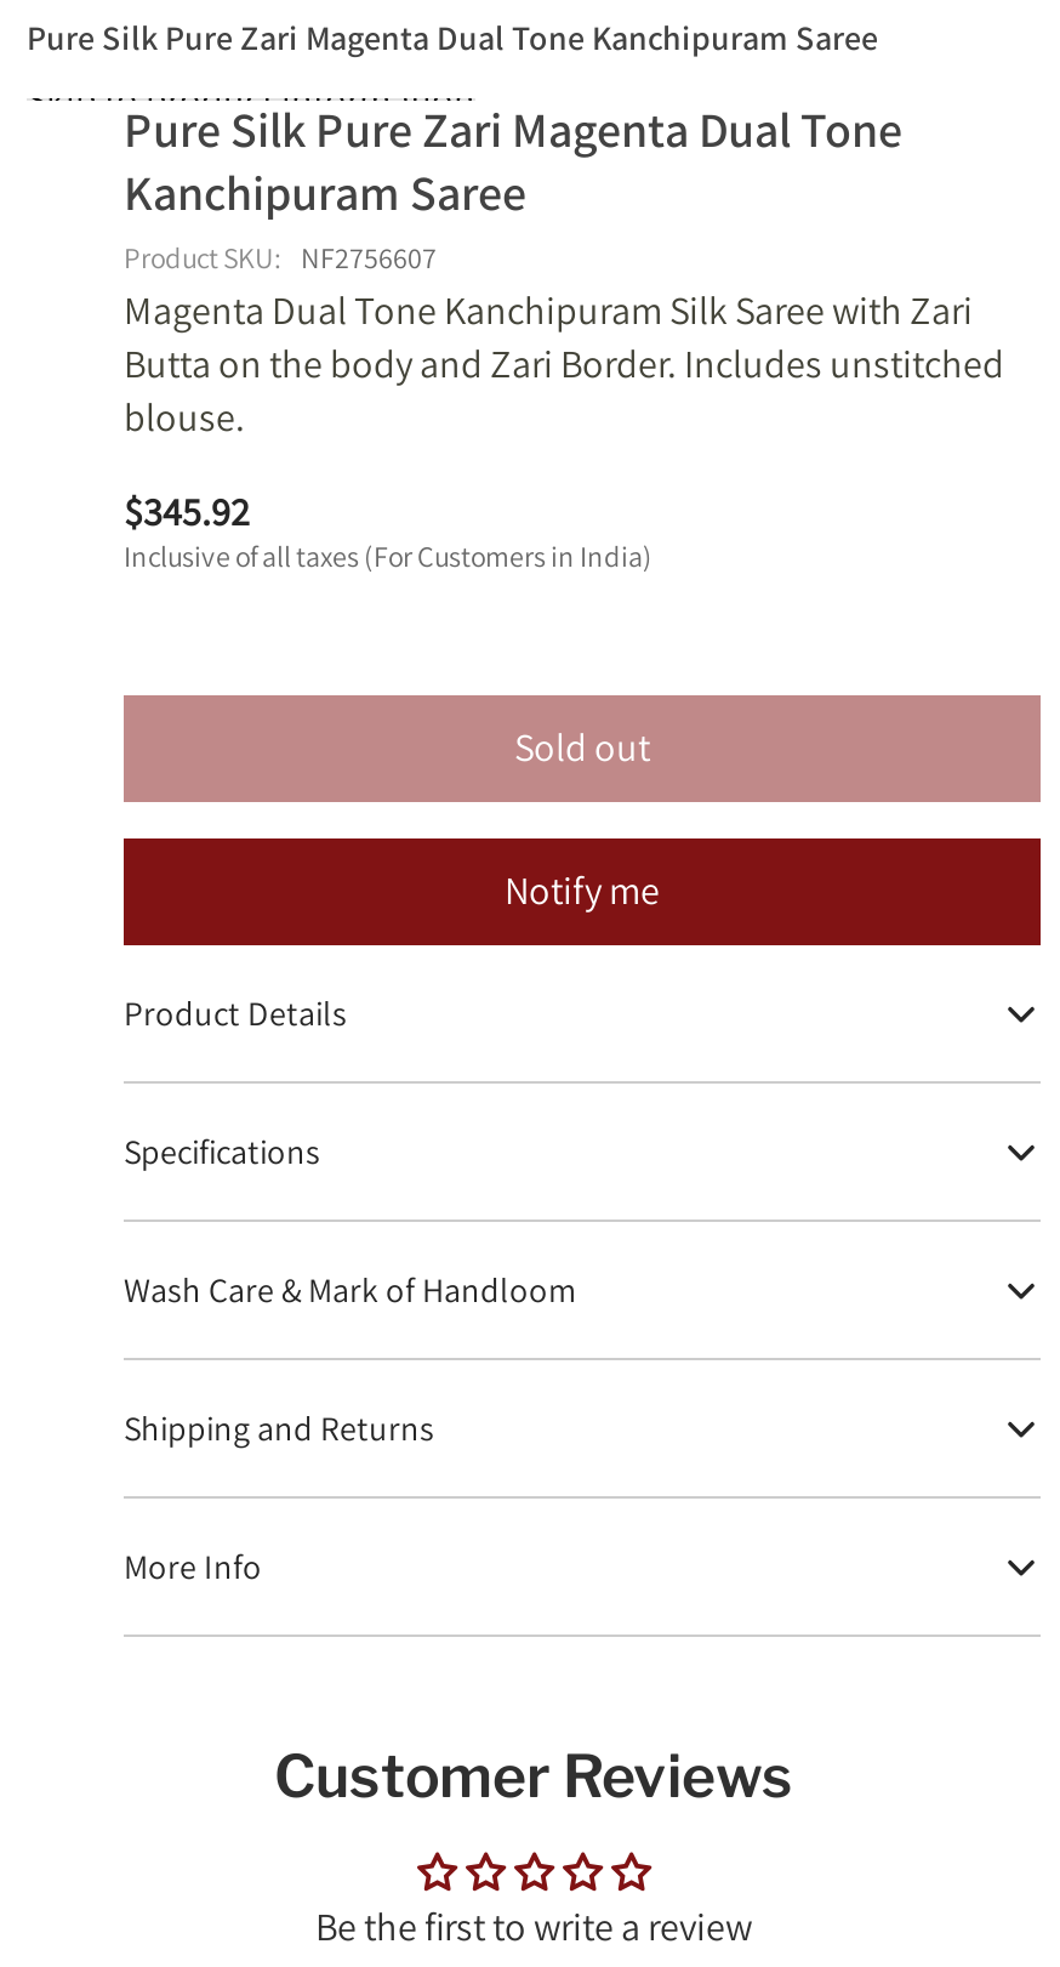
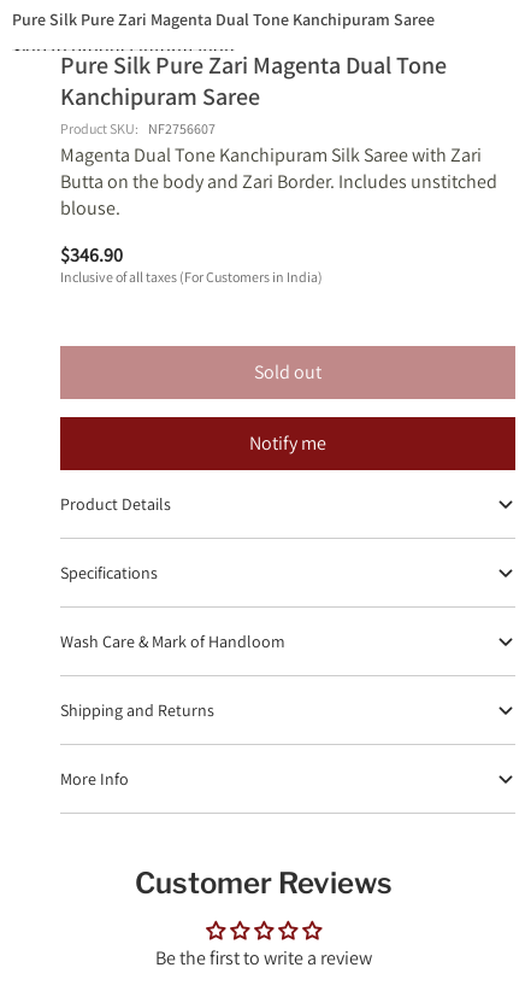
- $345.92
+ $346.90
